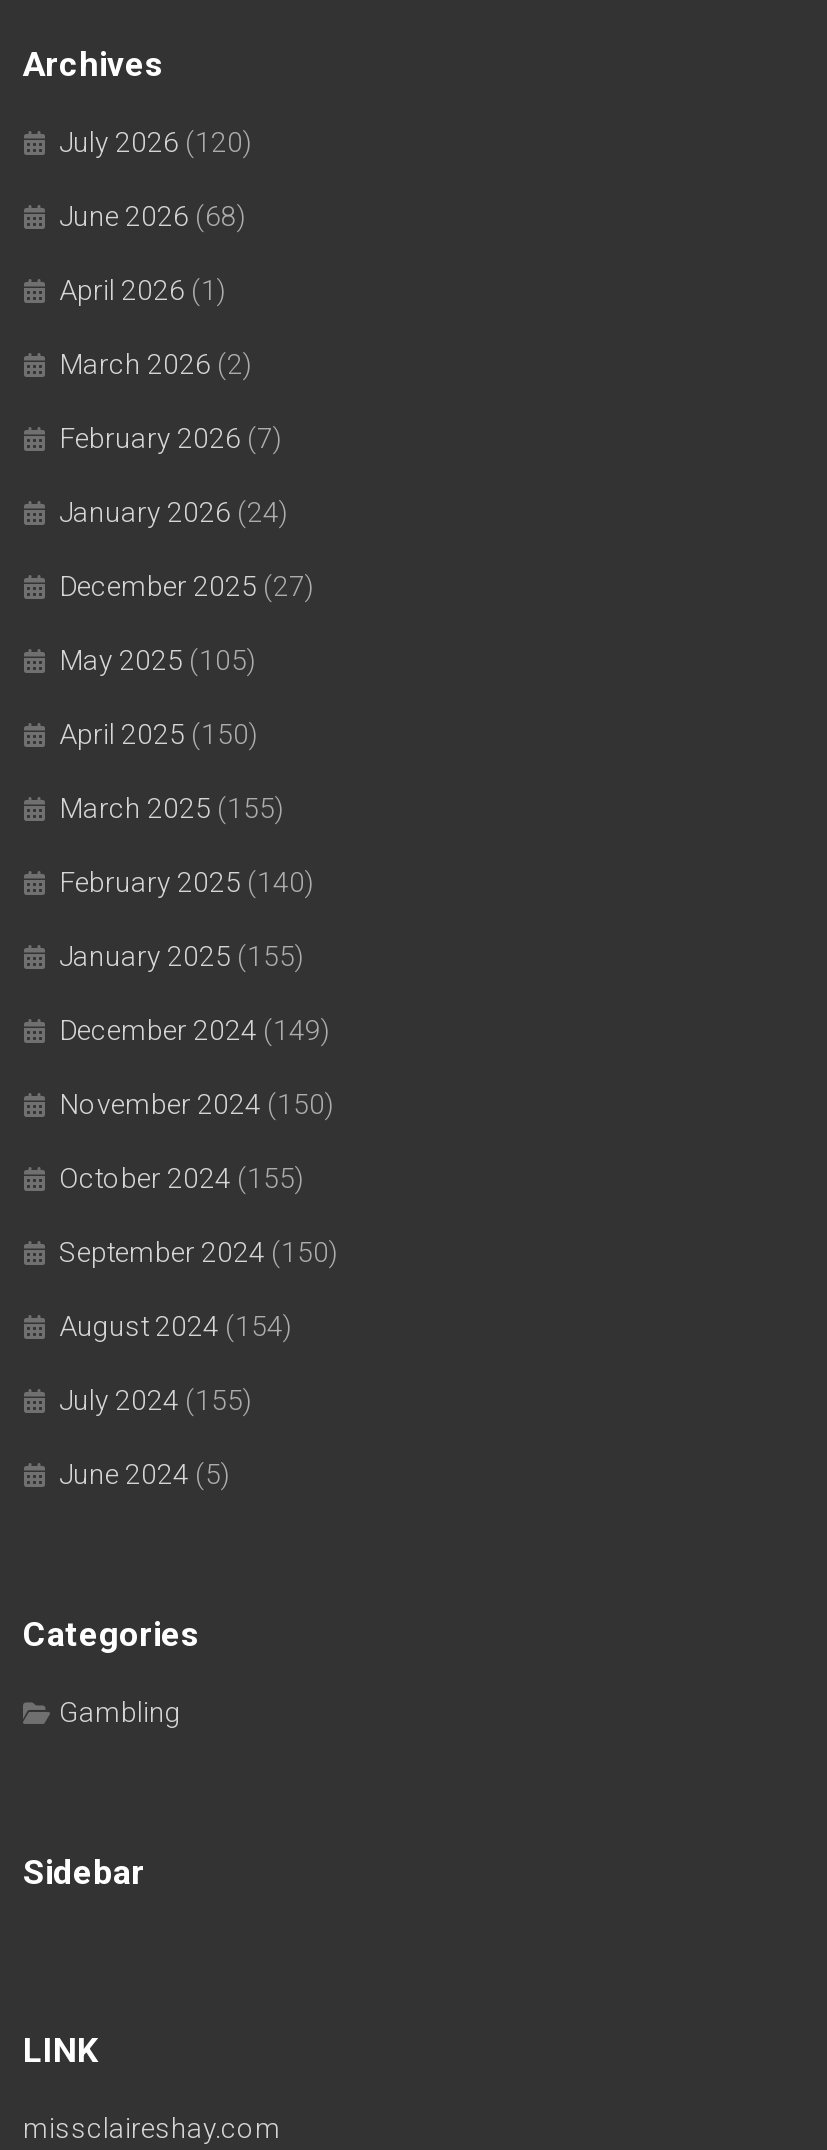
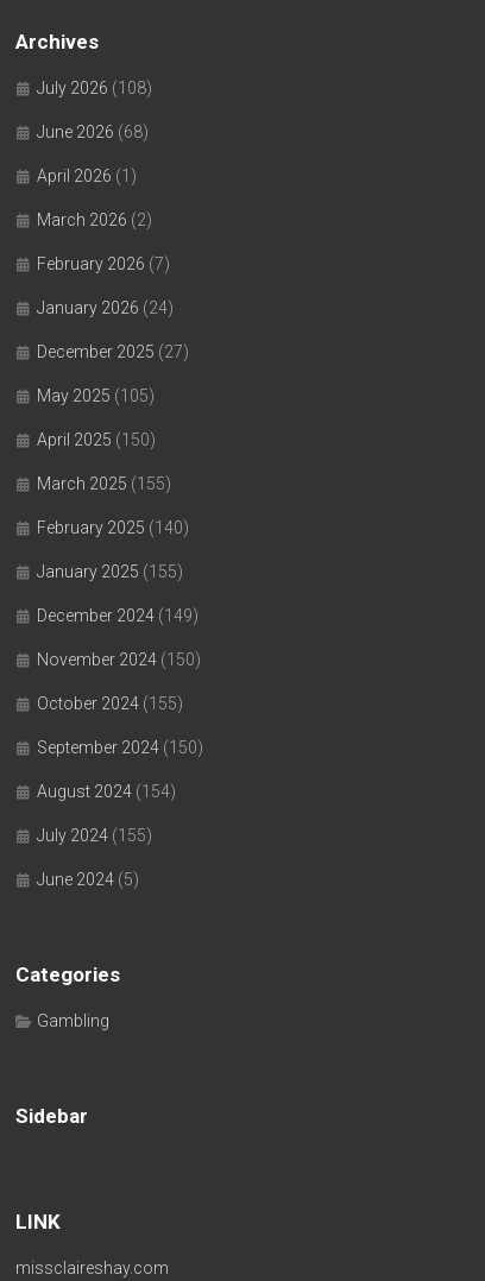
- July 2026 (120)
+ July 2026 (108)
